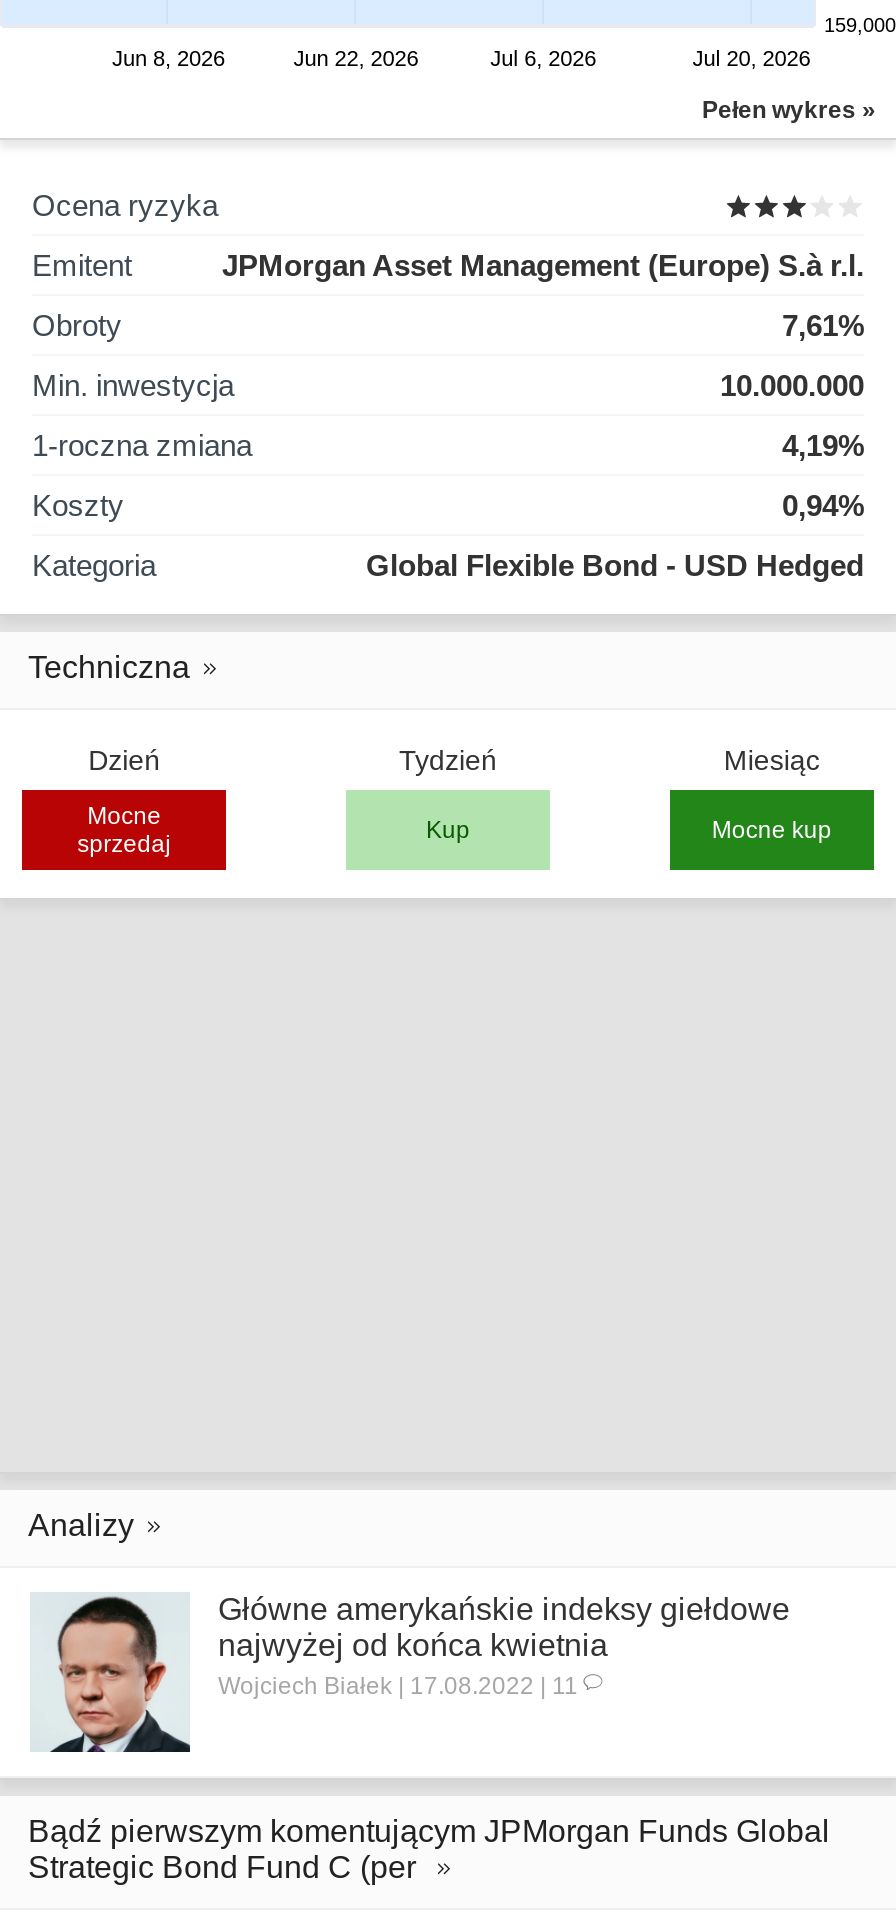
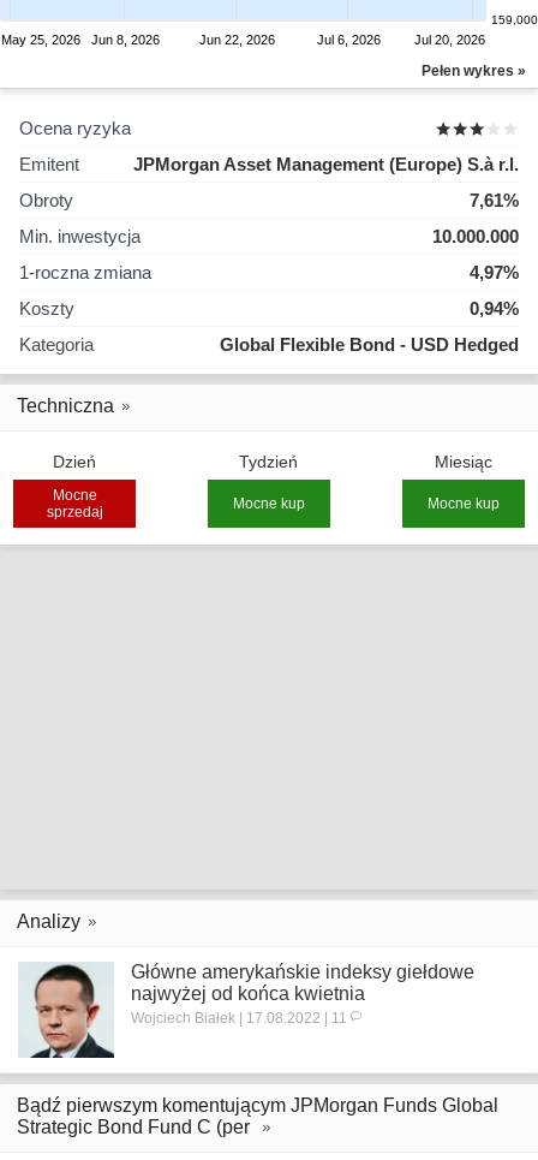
+ May 25, 2026

- 4,19%
+ 4,97%

- Kup
+ Mocne kup
